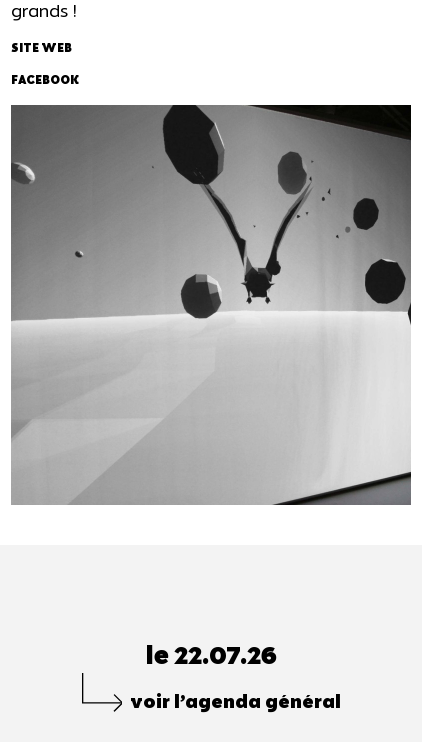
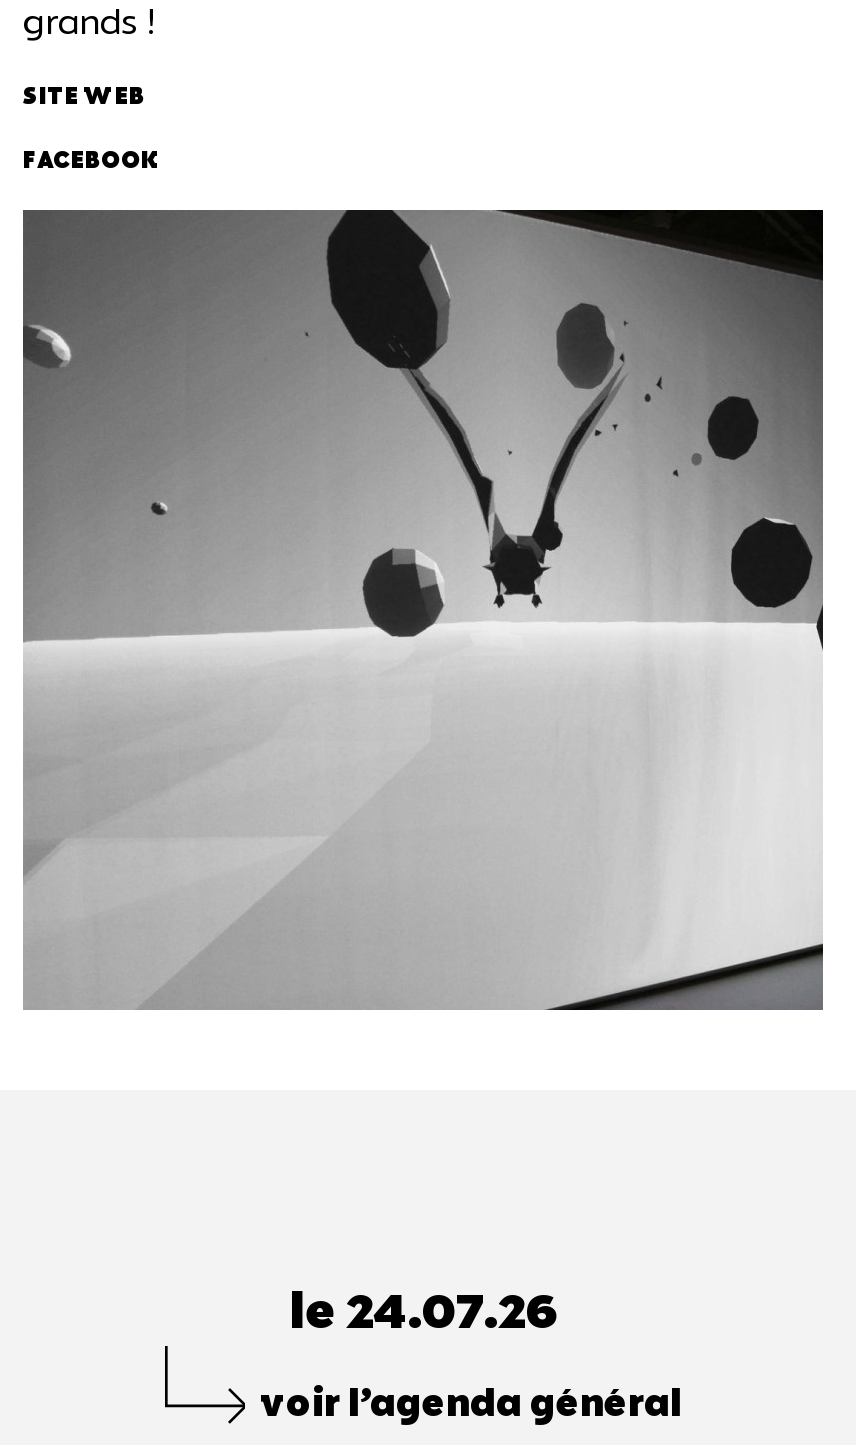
- le 22.07.26
+ le 24.07.26
